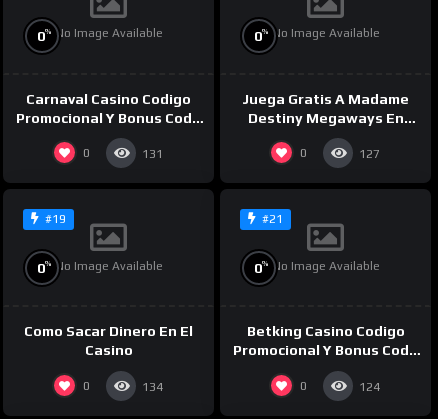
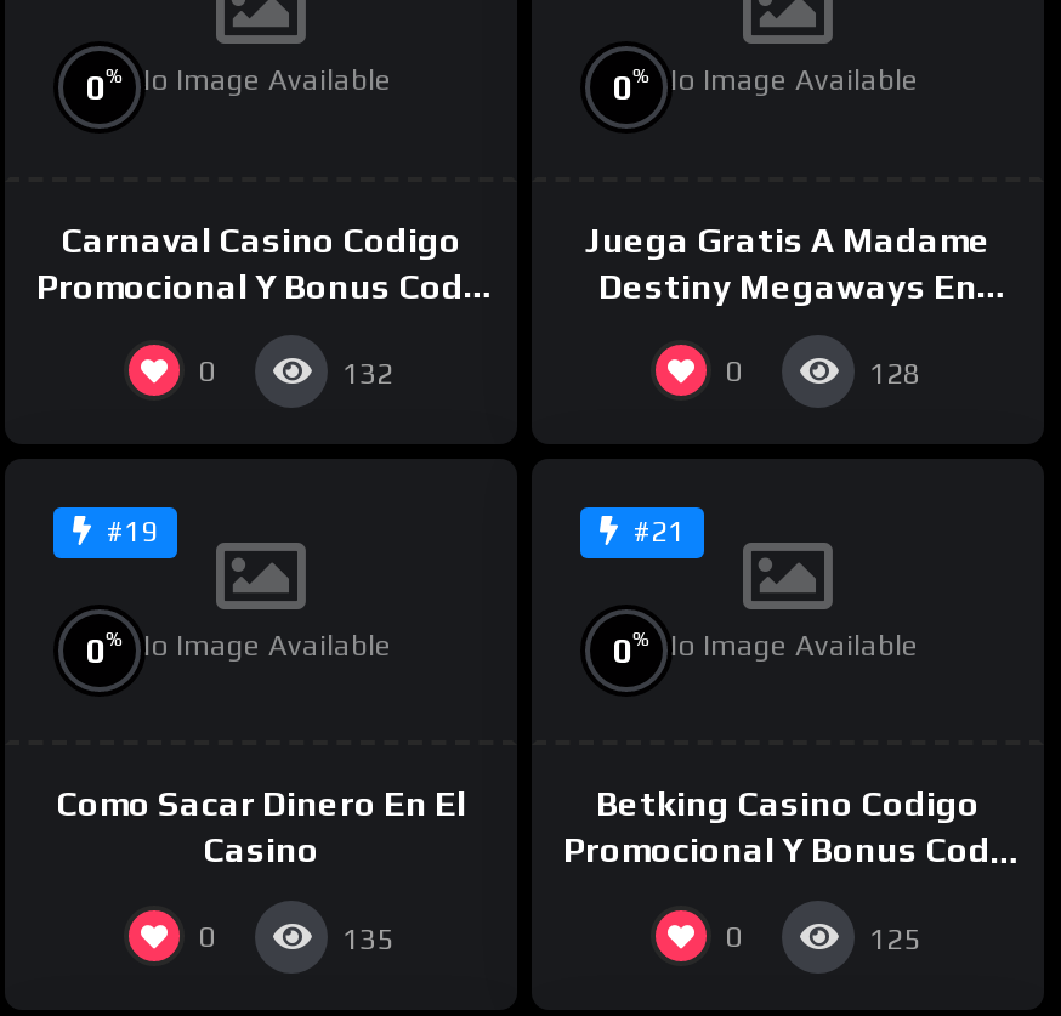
- 131
+ 132

- 127
+ 128

- 134
+ 135

- 124
+ 125
